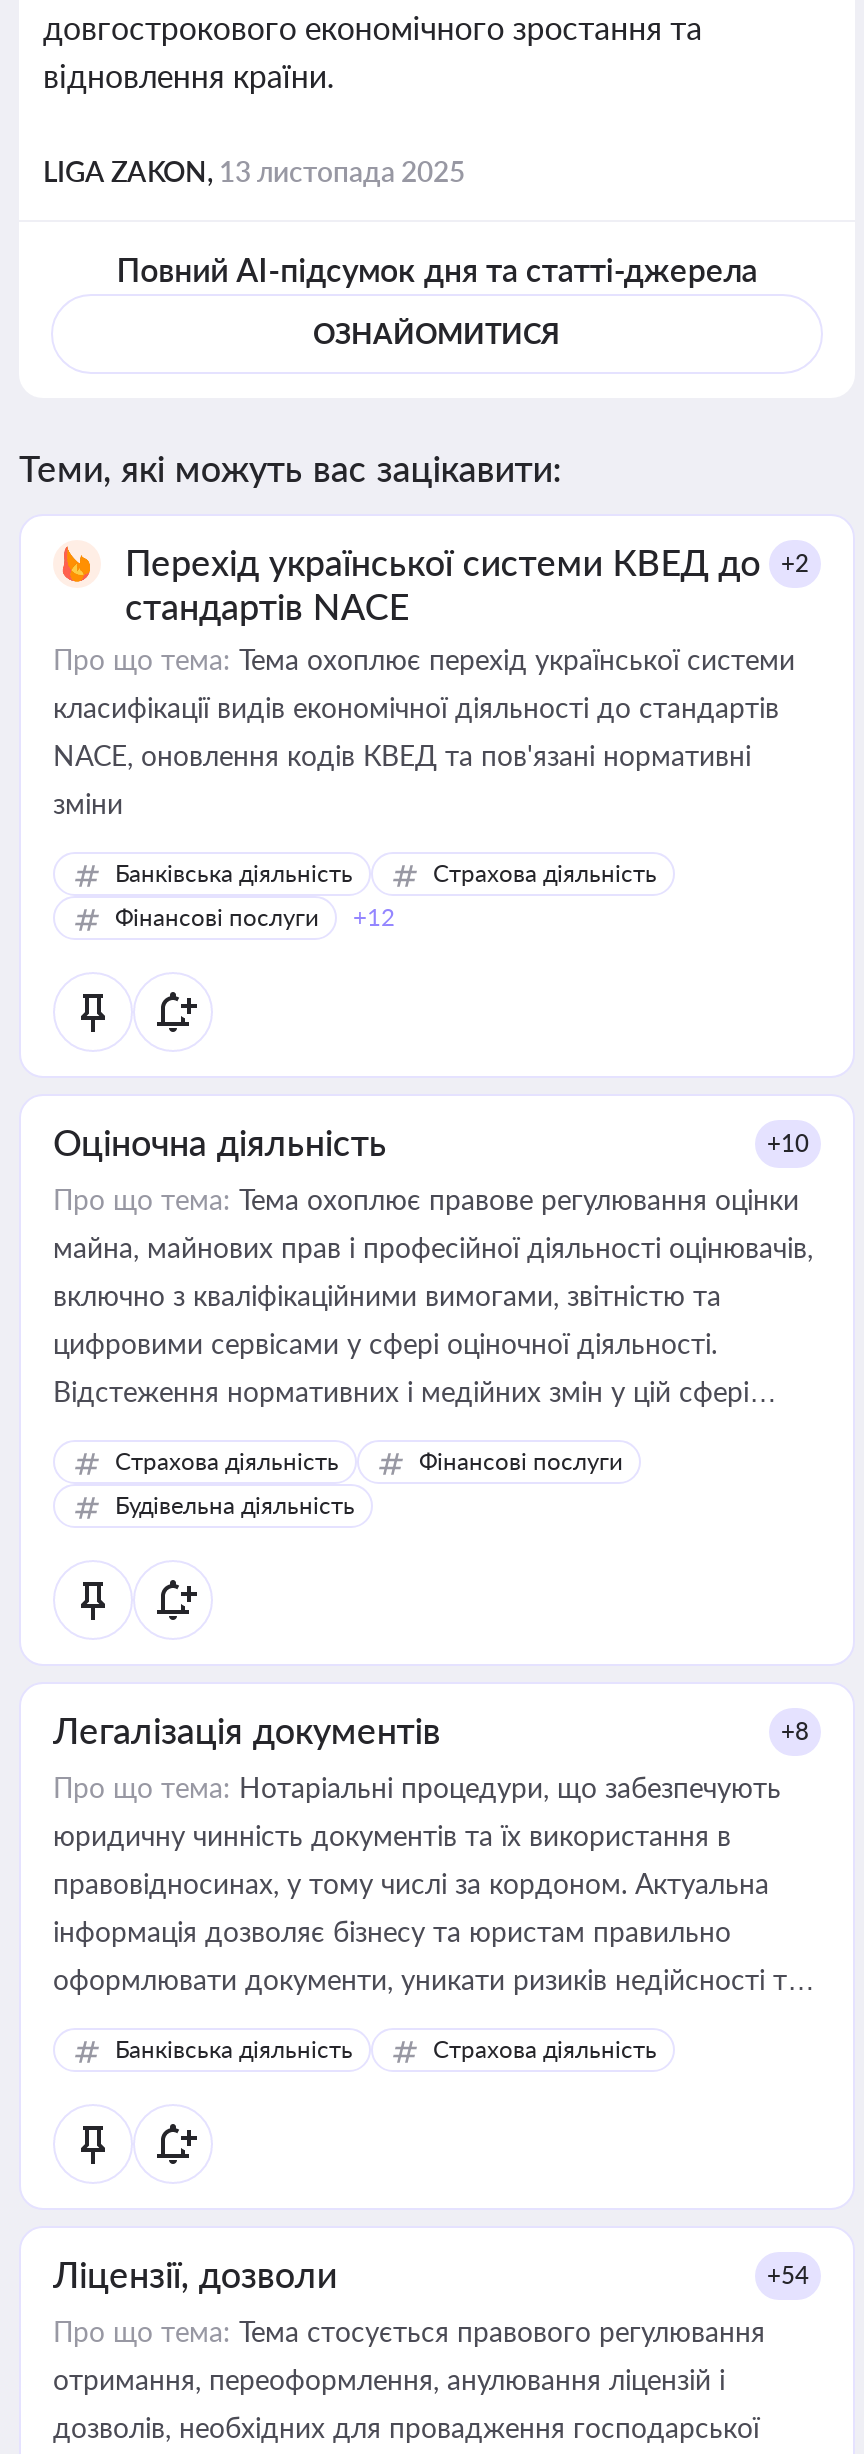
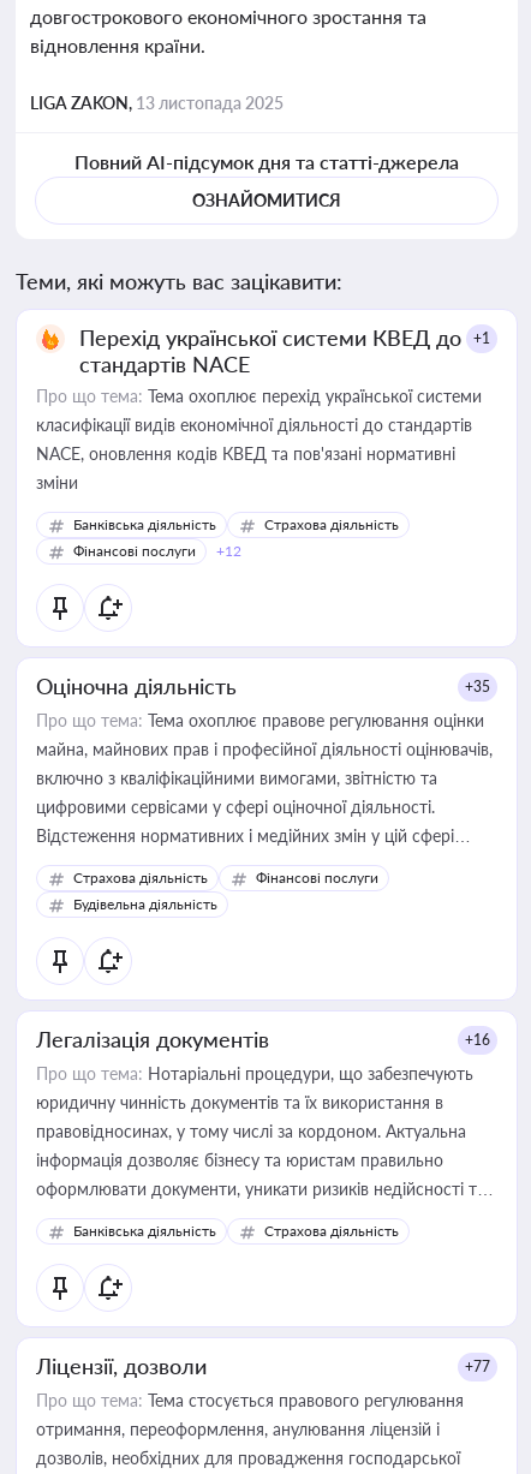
- Перехід української системи КВЕД до +2
+ Перехід української системи КВЕД до +1

- +10
+ +35

- +8
+ +16

- +54
+ +77
